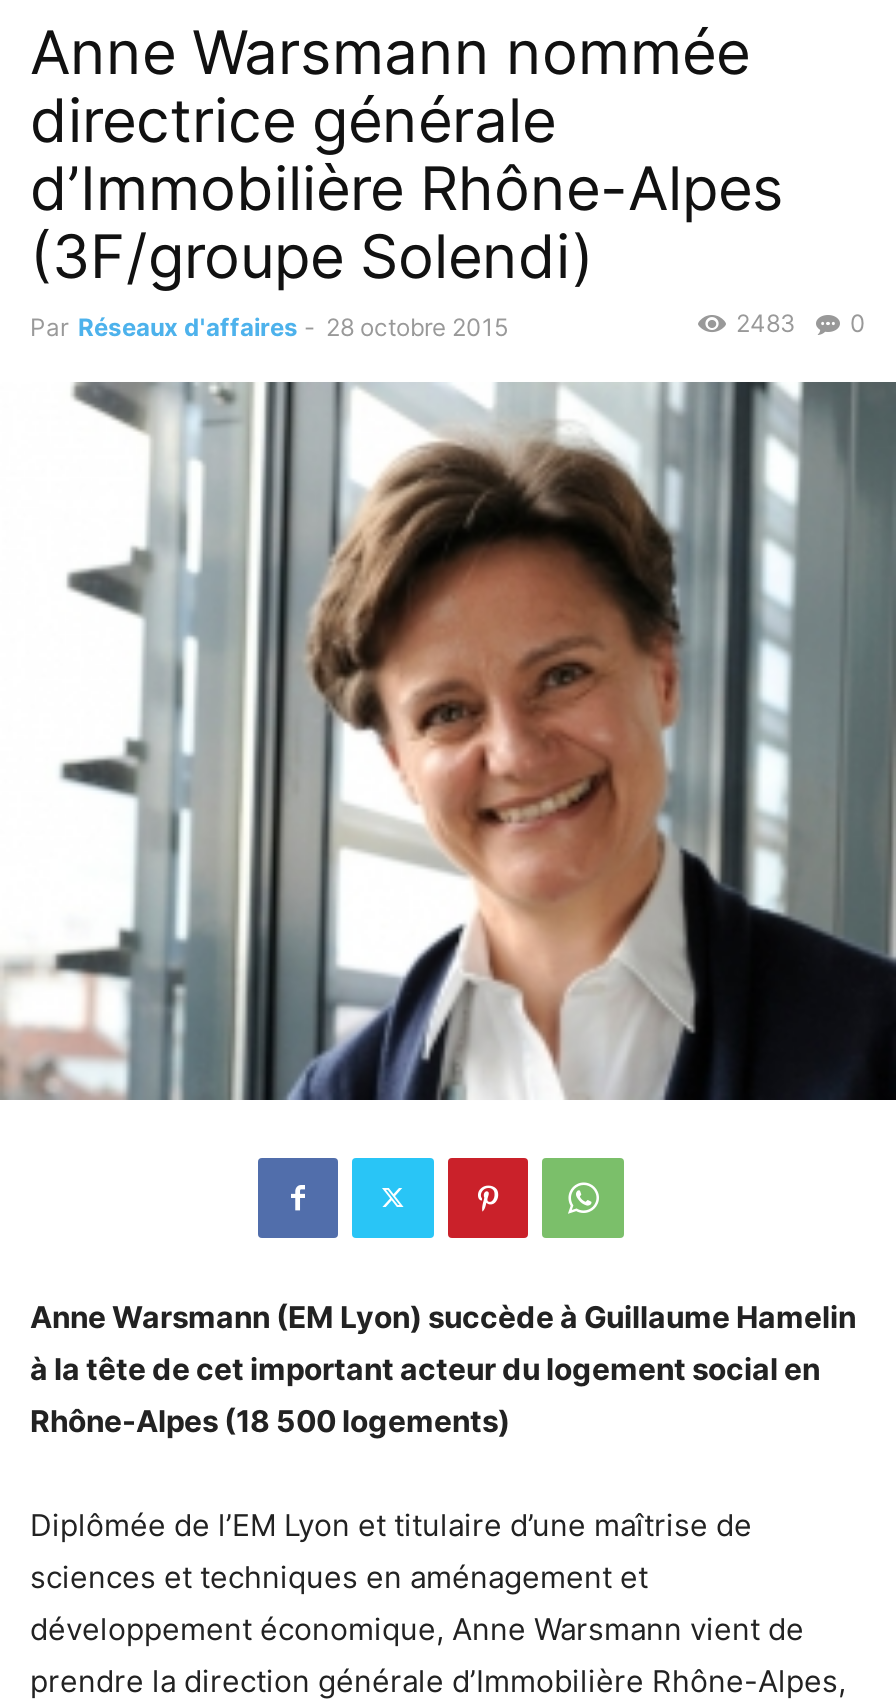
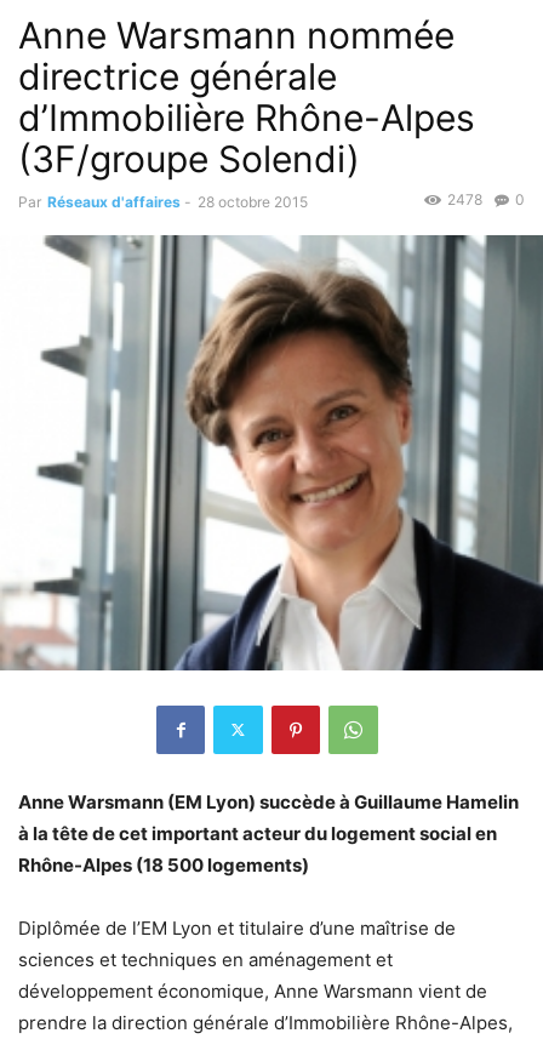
- 2483 0
+ 2478 0
